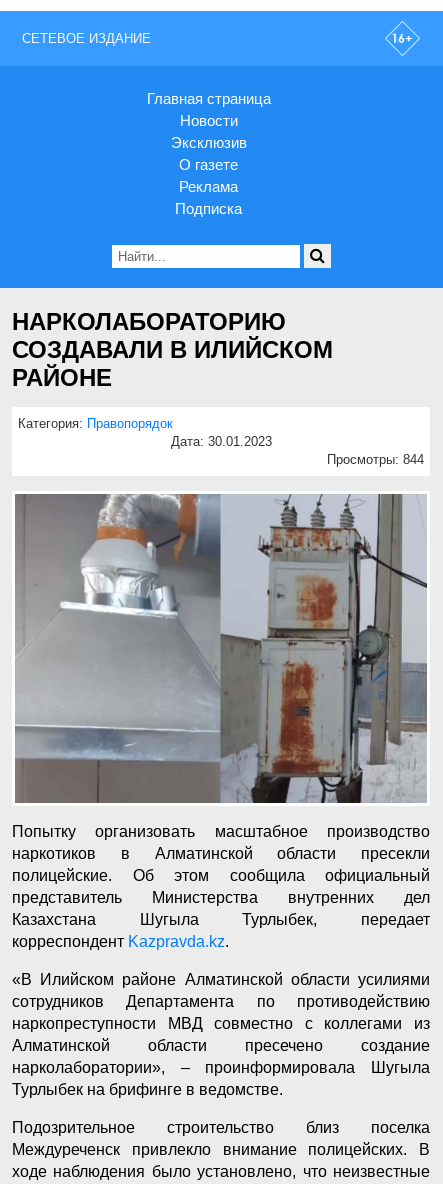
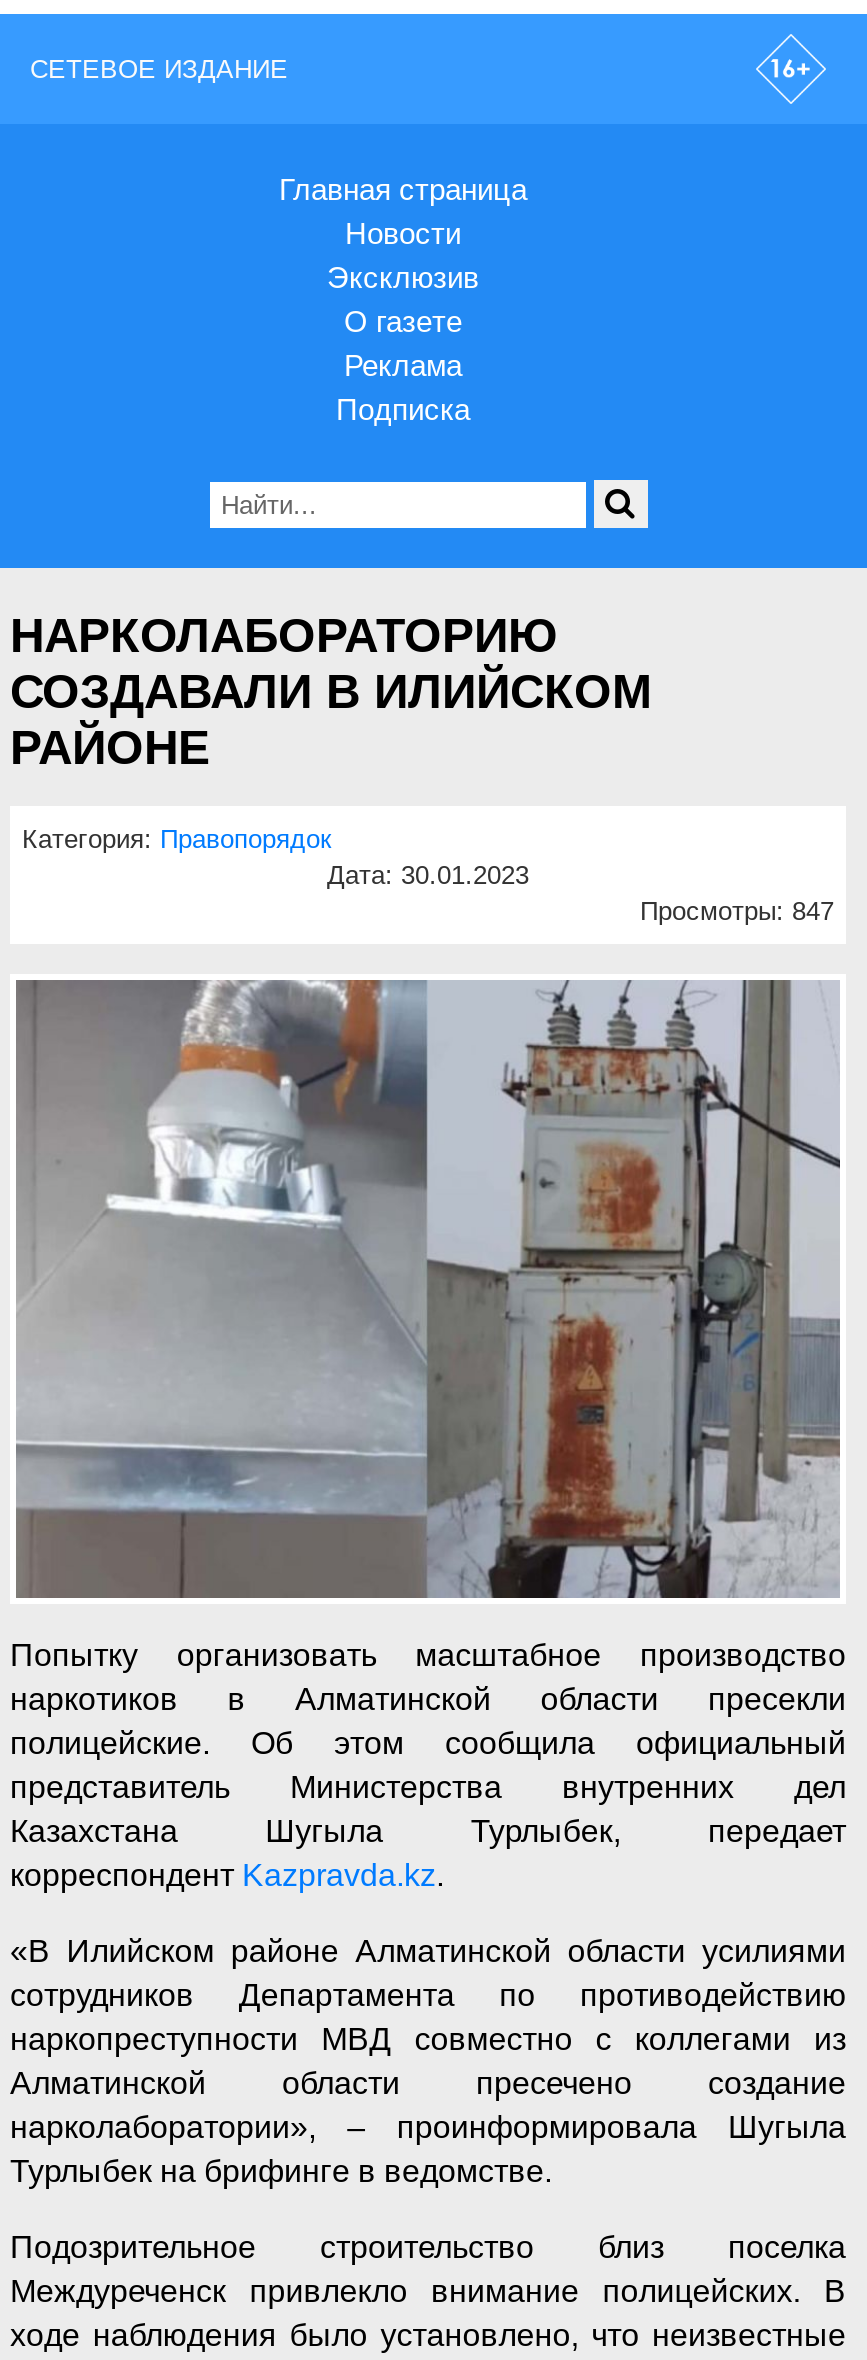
- Просмотры: 844
+ Просмотры: 847
